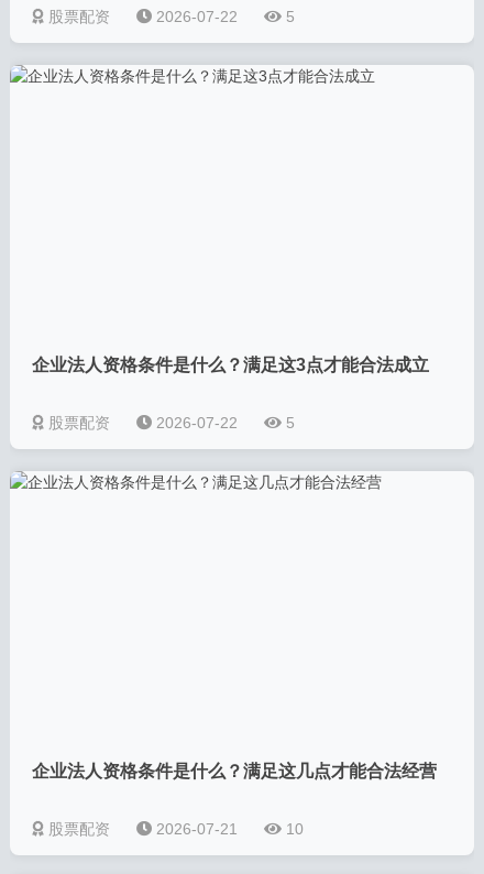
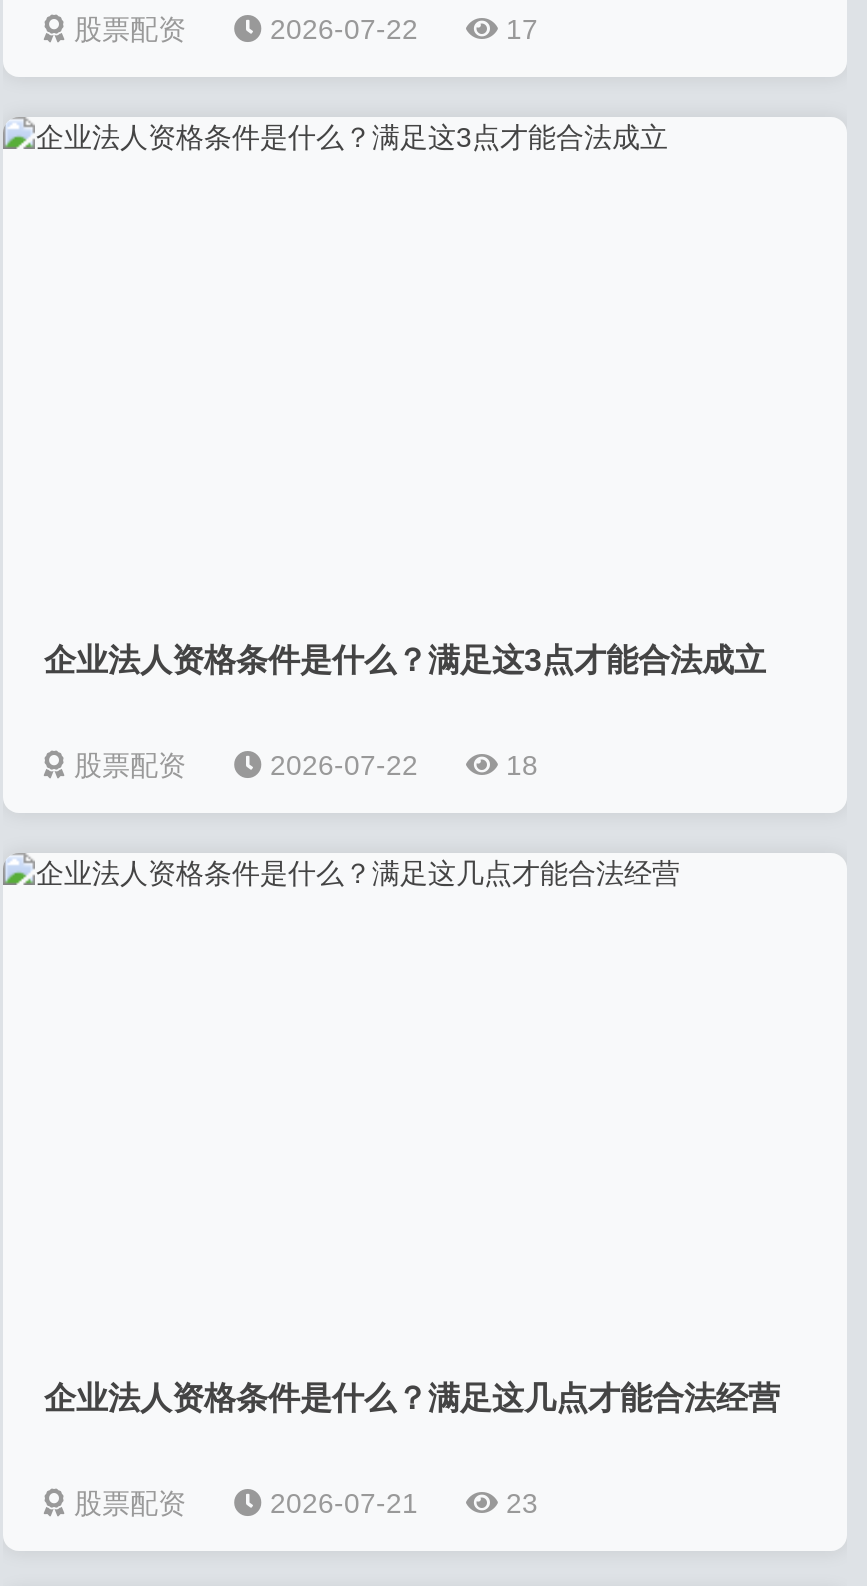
- 5
+ 17

- 5
+ 18

- 10
+ 23
